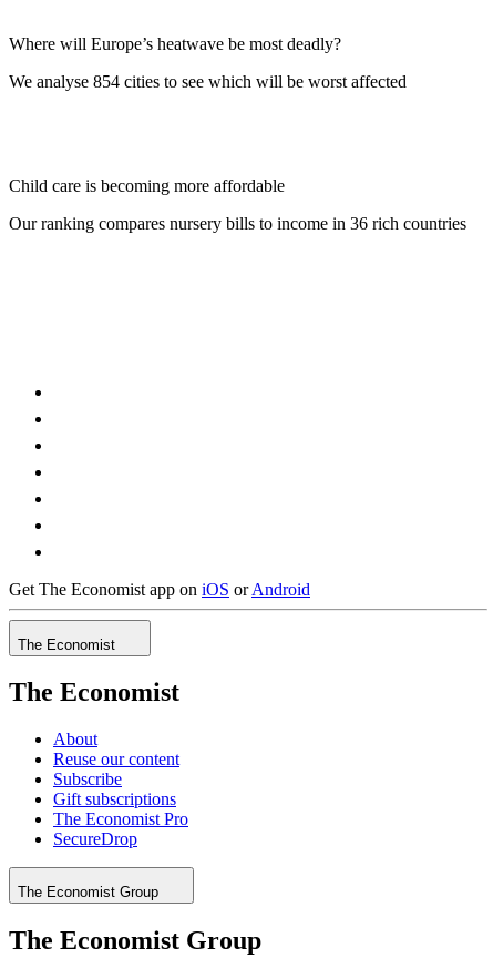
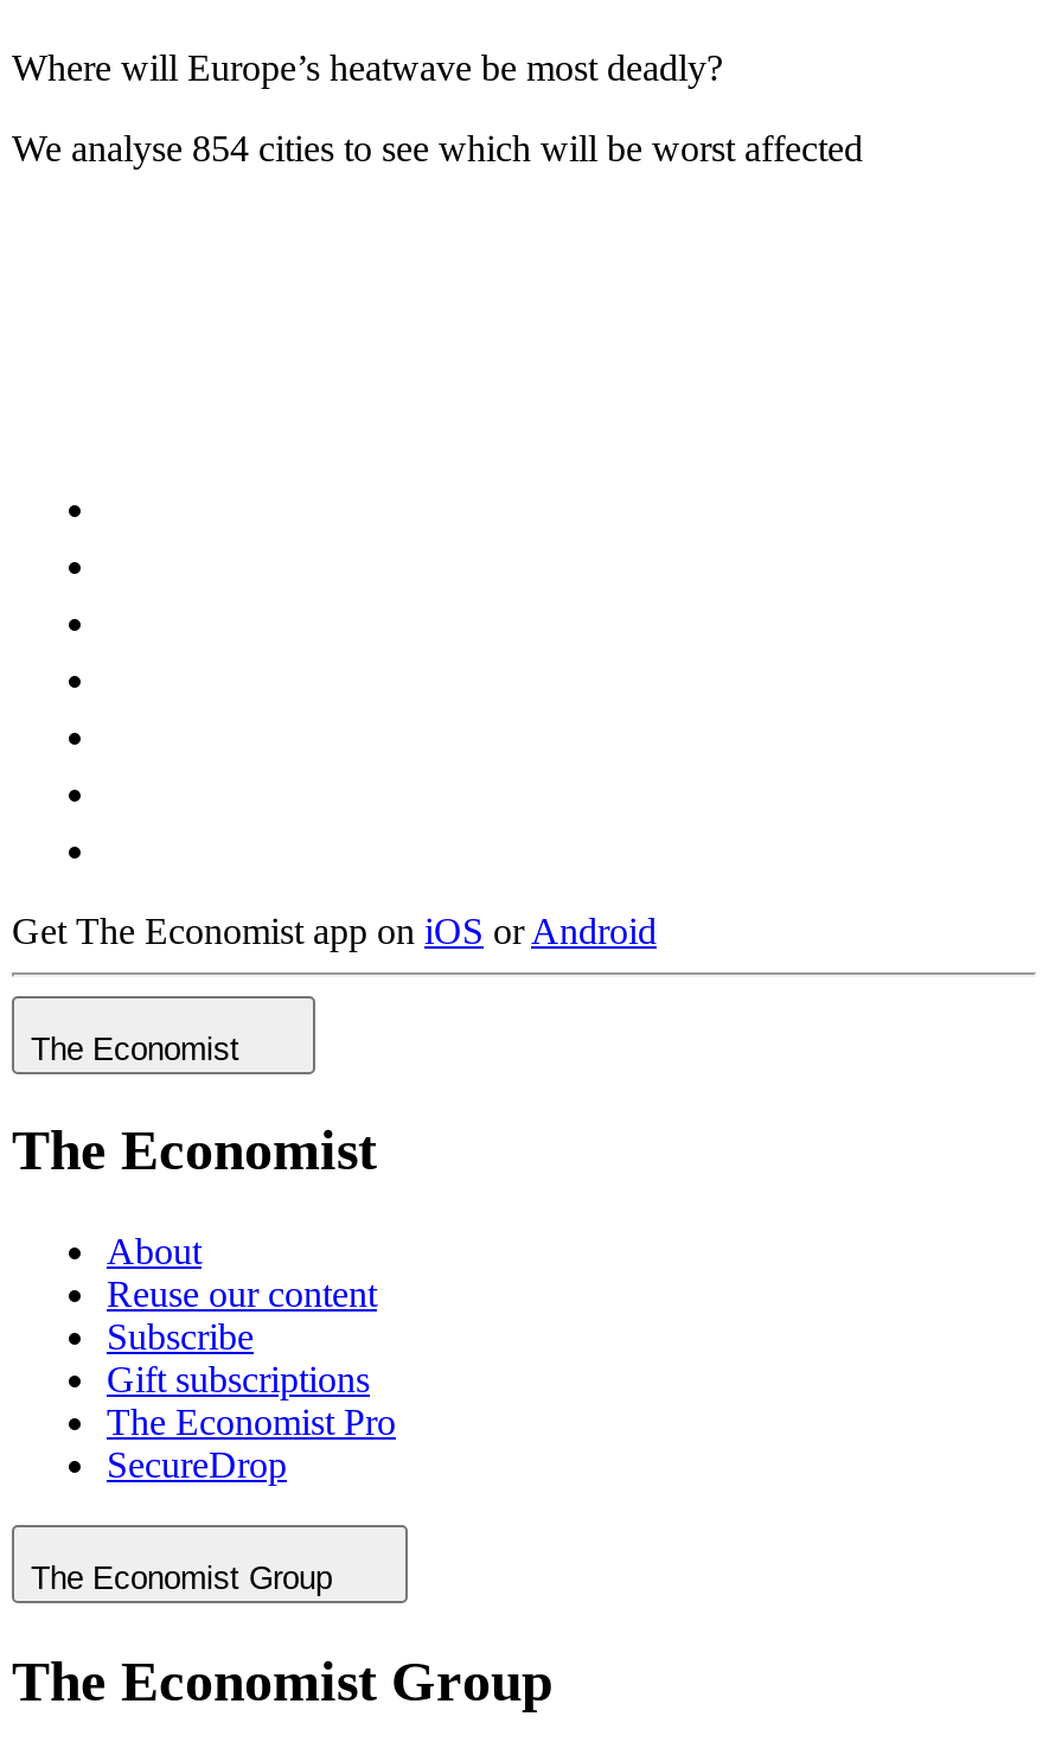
- Child care is becoming more affordable
- Our ranking compares nursery bills to income in 36 rich countries
